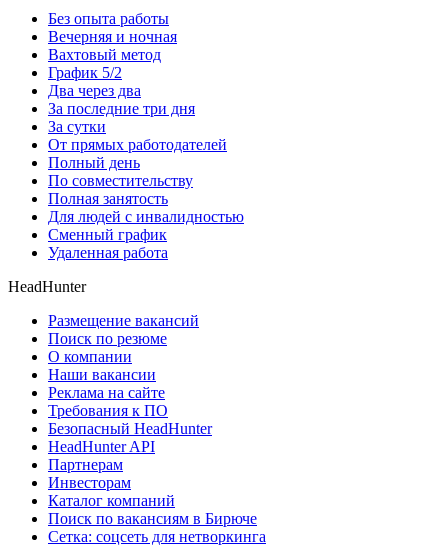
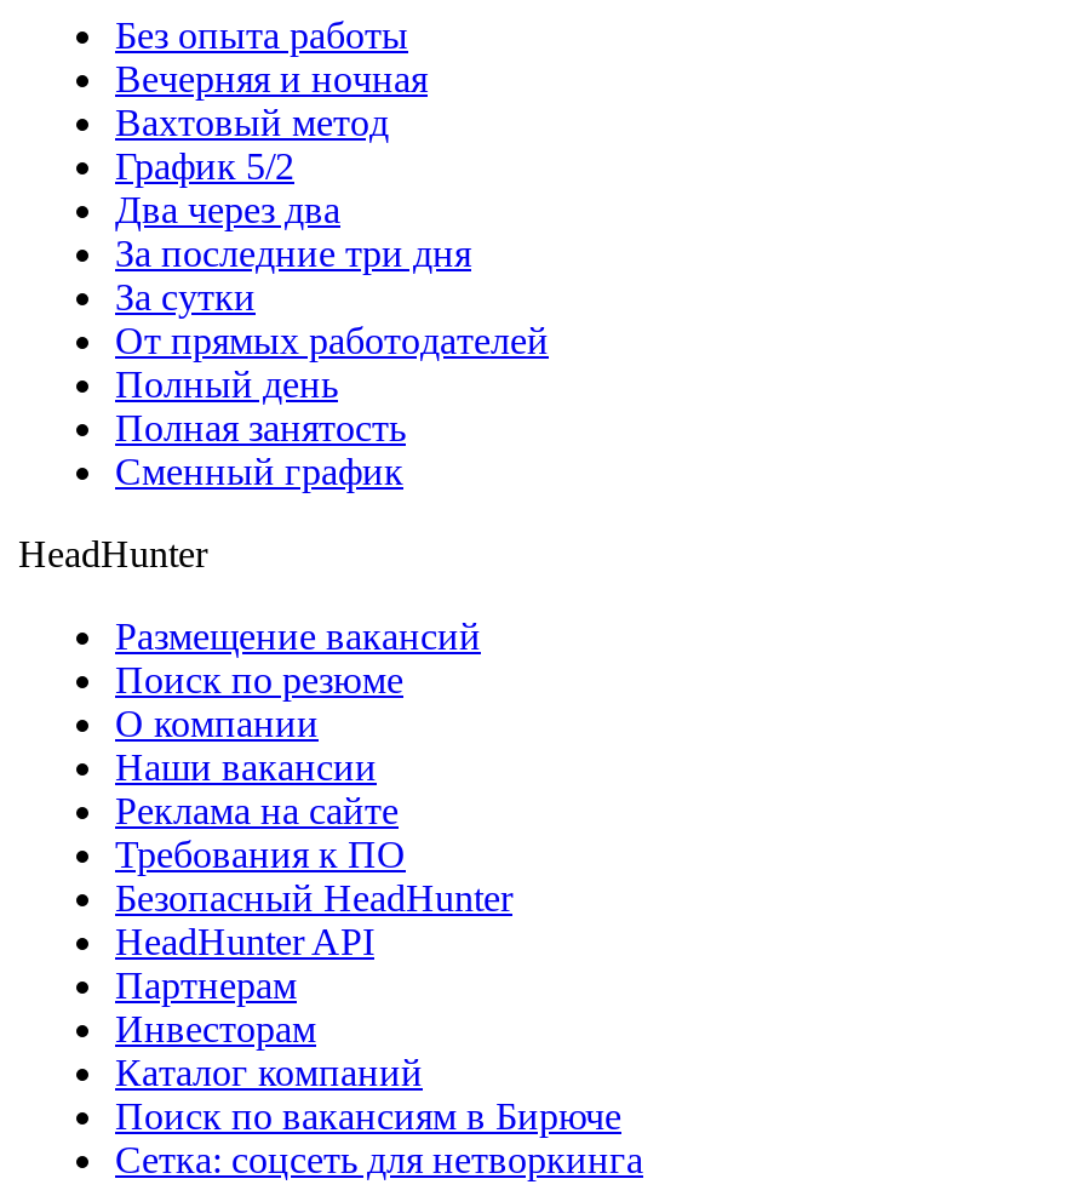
- По совместительству

- Для людей с инвалидностью

- Удаленная работа
